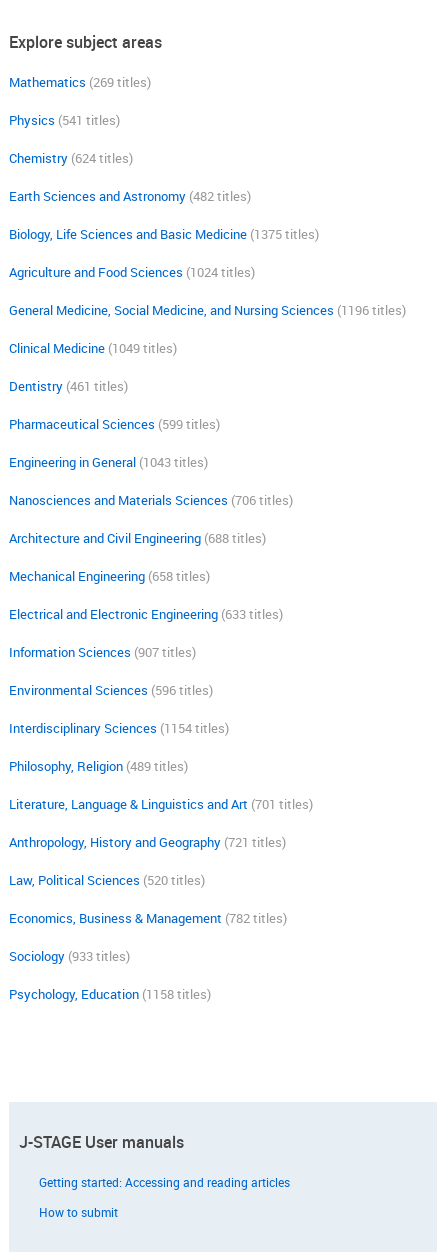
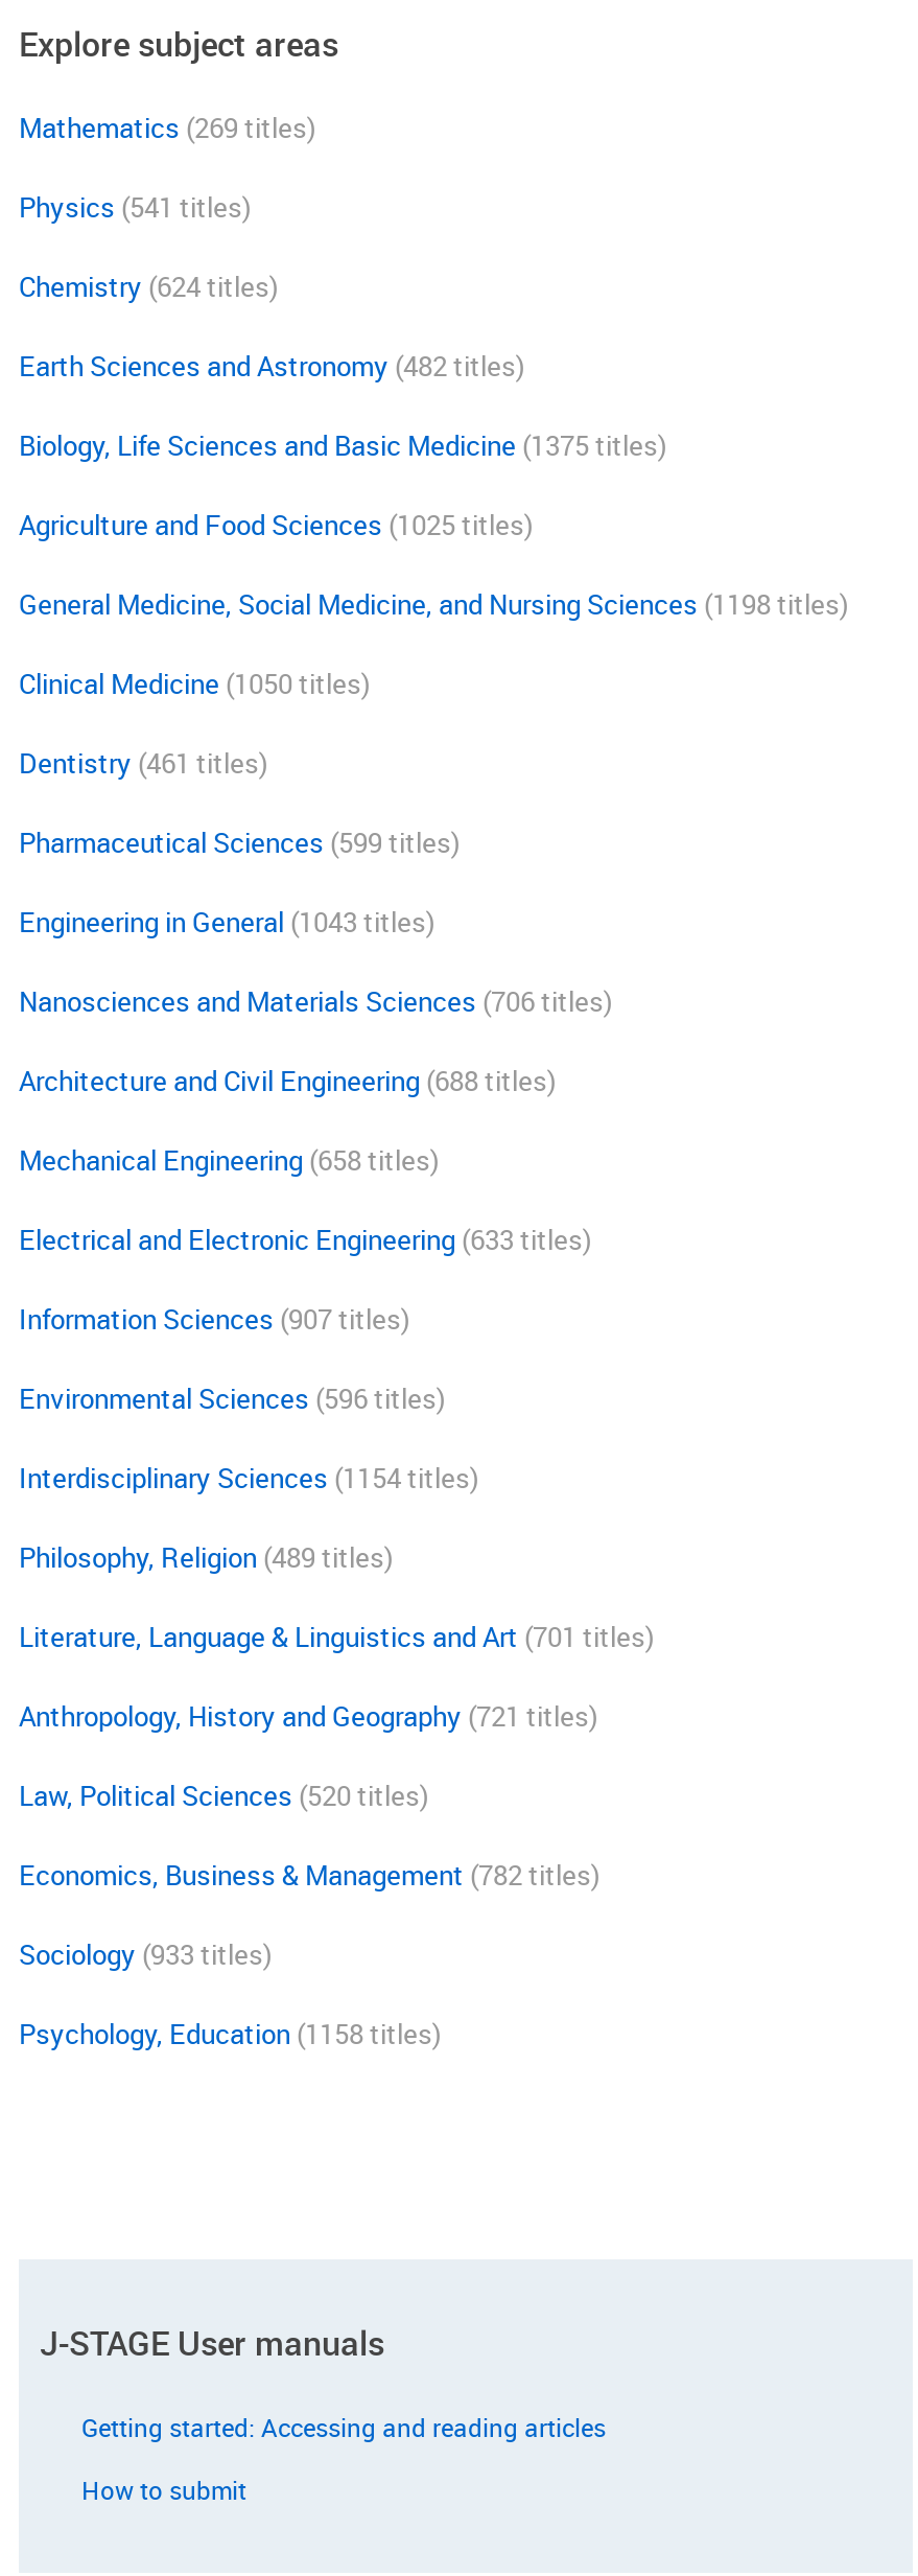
- Agriculture and Food Sciences (1024 titles)
+ Agriculture and Food Sciences (1025 titles)

- General Medicine, Social Medicine, and Nursing Sciences (1196 titles)
+ General Medicine, Social Medicine, and Nursing Sciences (1198 titles)

- Clinical Medicine (1049 titles)
+ Clinical Medicine (1050 titles)
